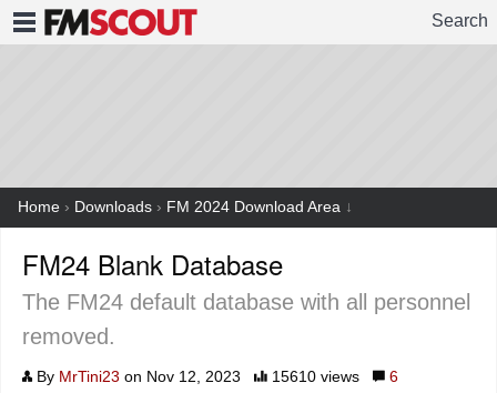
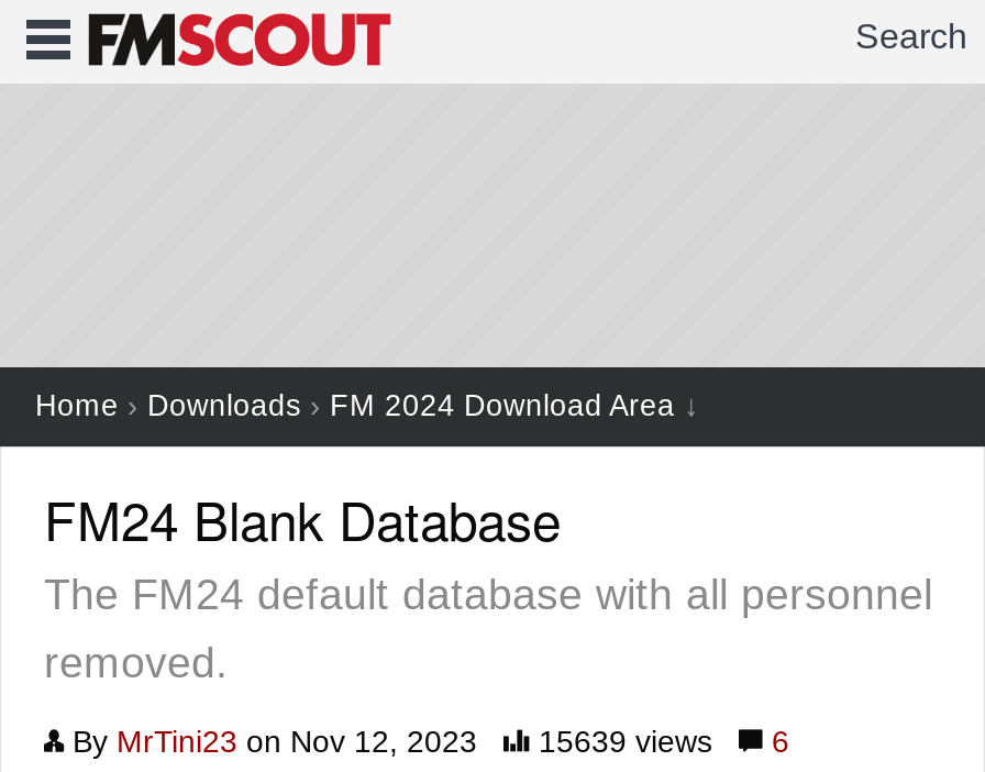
- By MrTini23 on Nov 12, 2023 15610 views 6
+ By MrTini23 on Nov 12, 2023 15639 views 6
